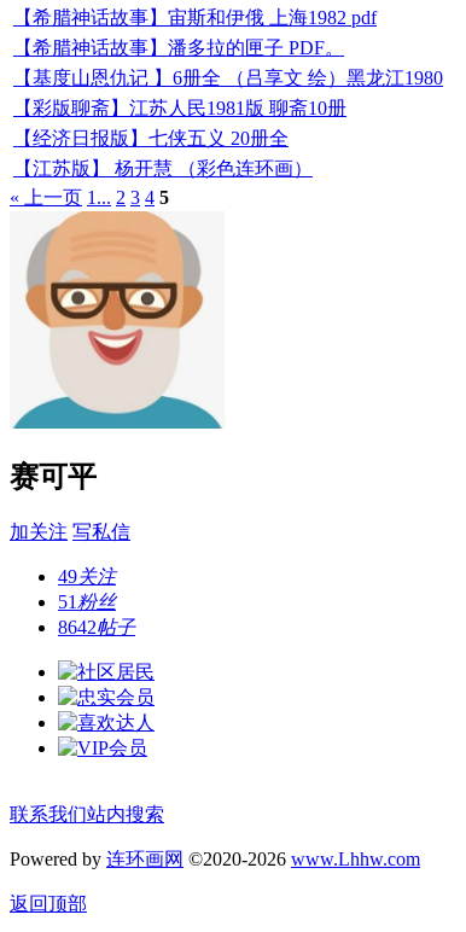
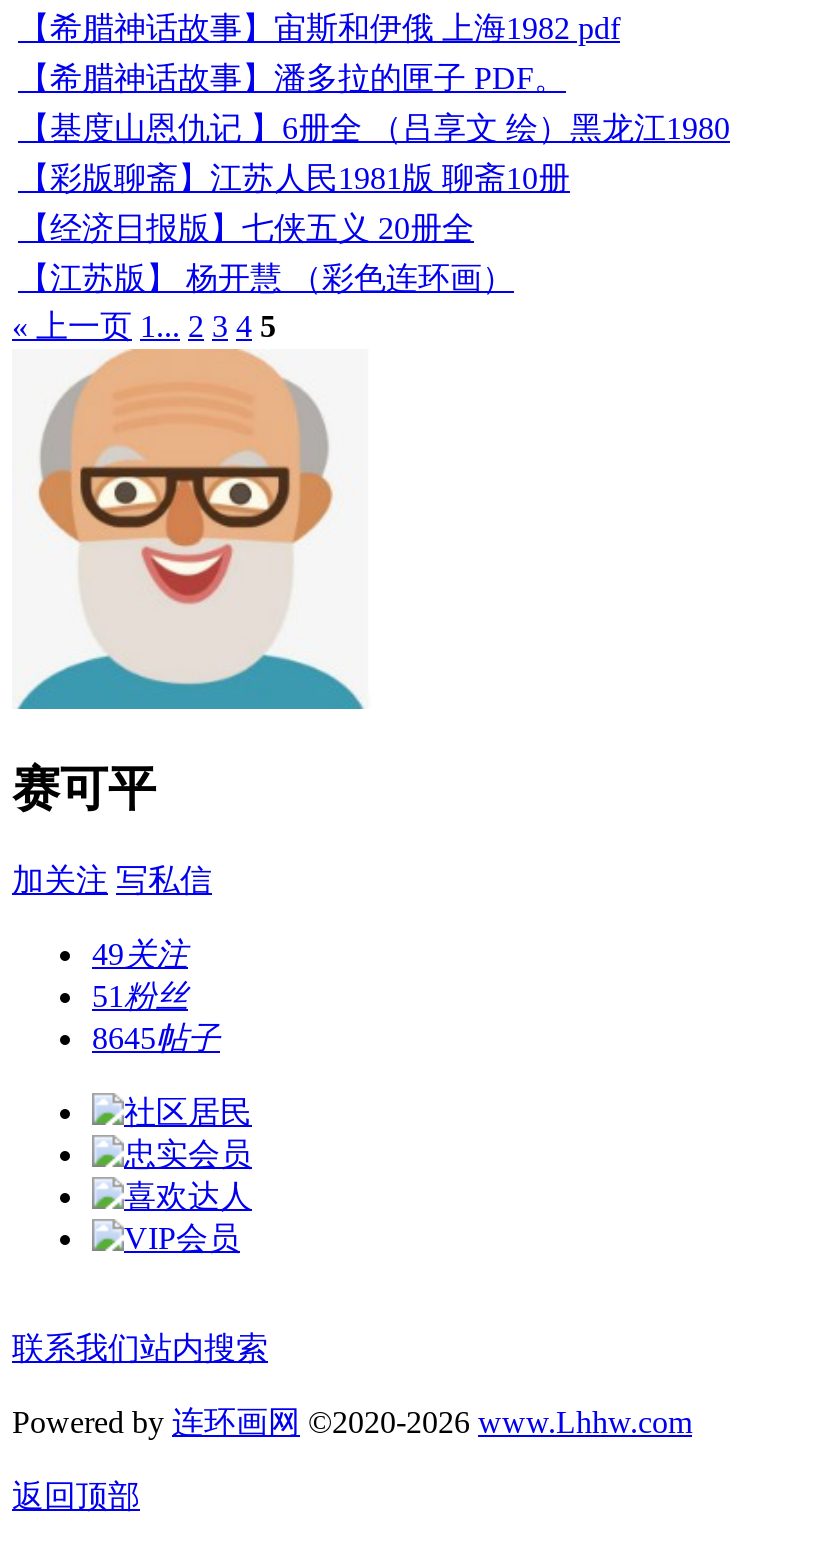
- 8642帖子
+ 8645帖子
